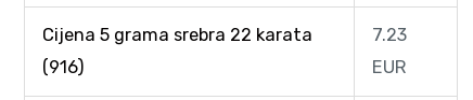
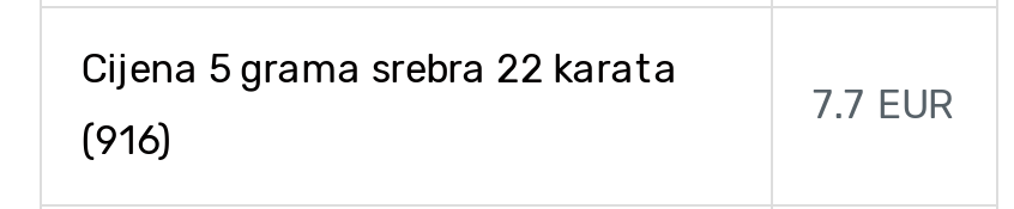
- 7.23
- EUR
+ 7.7 EUR
